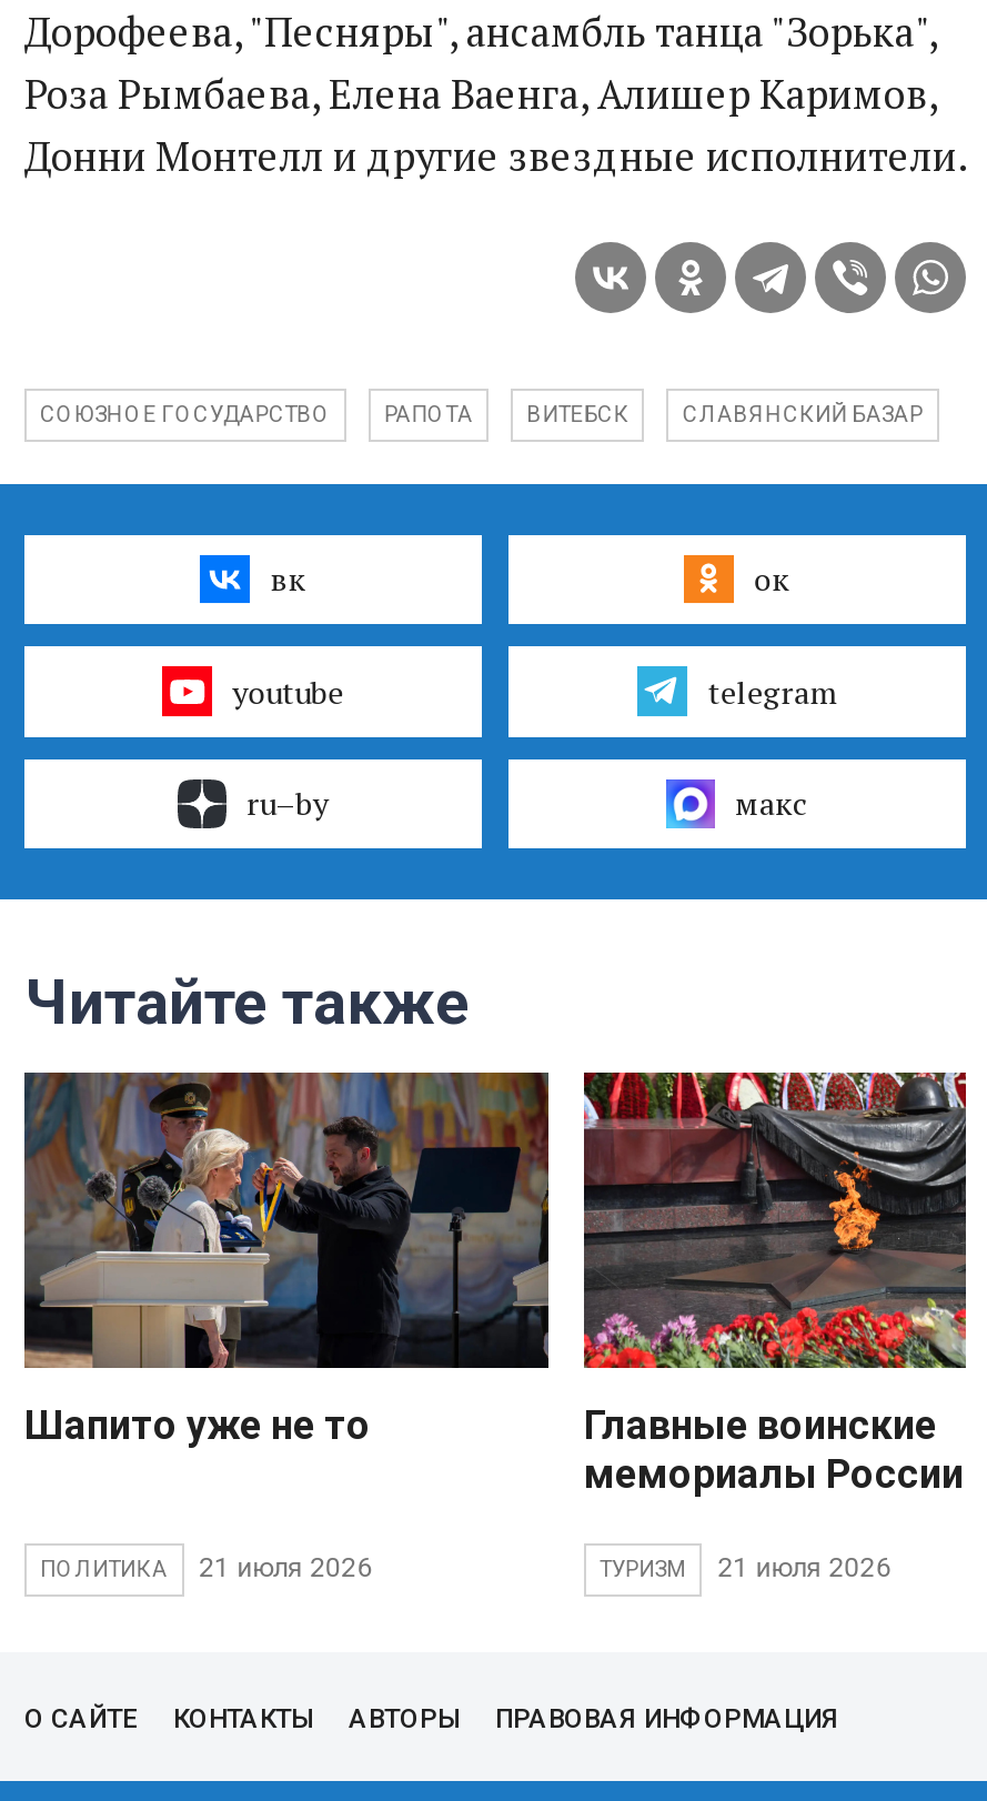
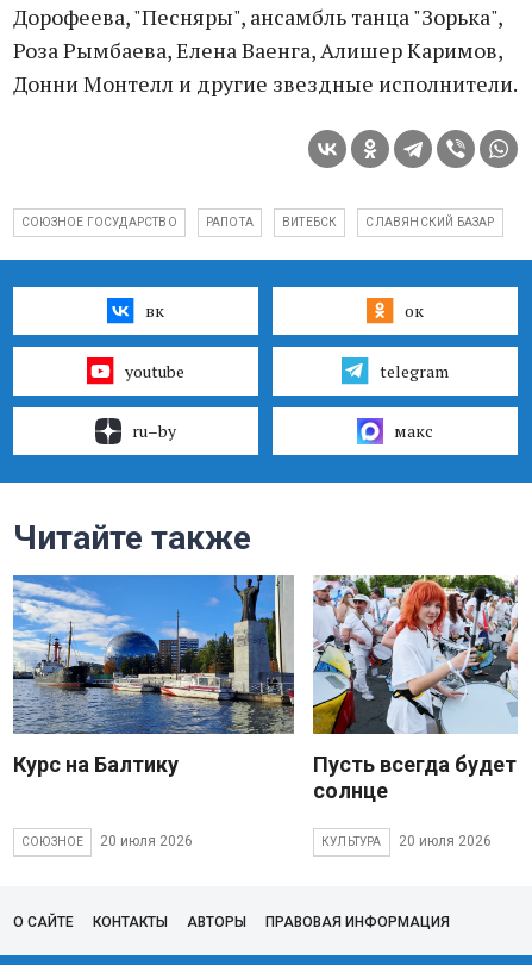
- [image]
- Шапито уже не то
+ [image]
+ Курс на Балтику

- [image]
- Главные воинские
- мемориалы России
+ [image]
+ Пусть всегда будет
+ солнце

- ПОЛИТИКА
- 21 июля 2026
+ СОЮЗНОЕ
+ 20 июля 2026

- ТУРИЗМ
- 21 июля 2026
+ КУЛЬТУРА
+ 20 июля 2026
